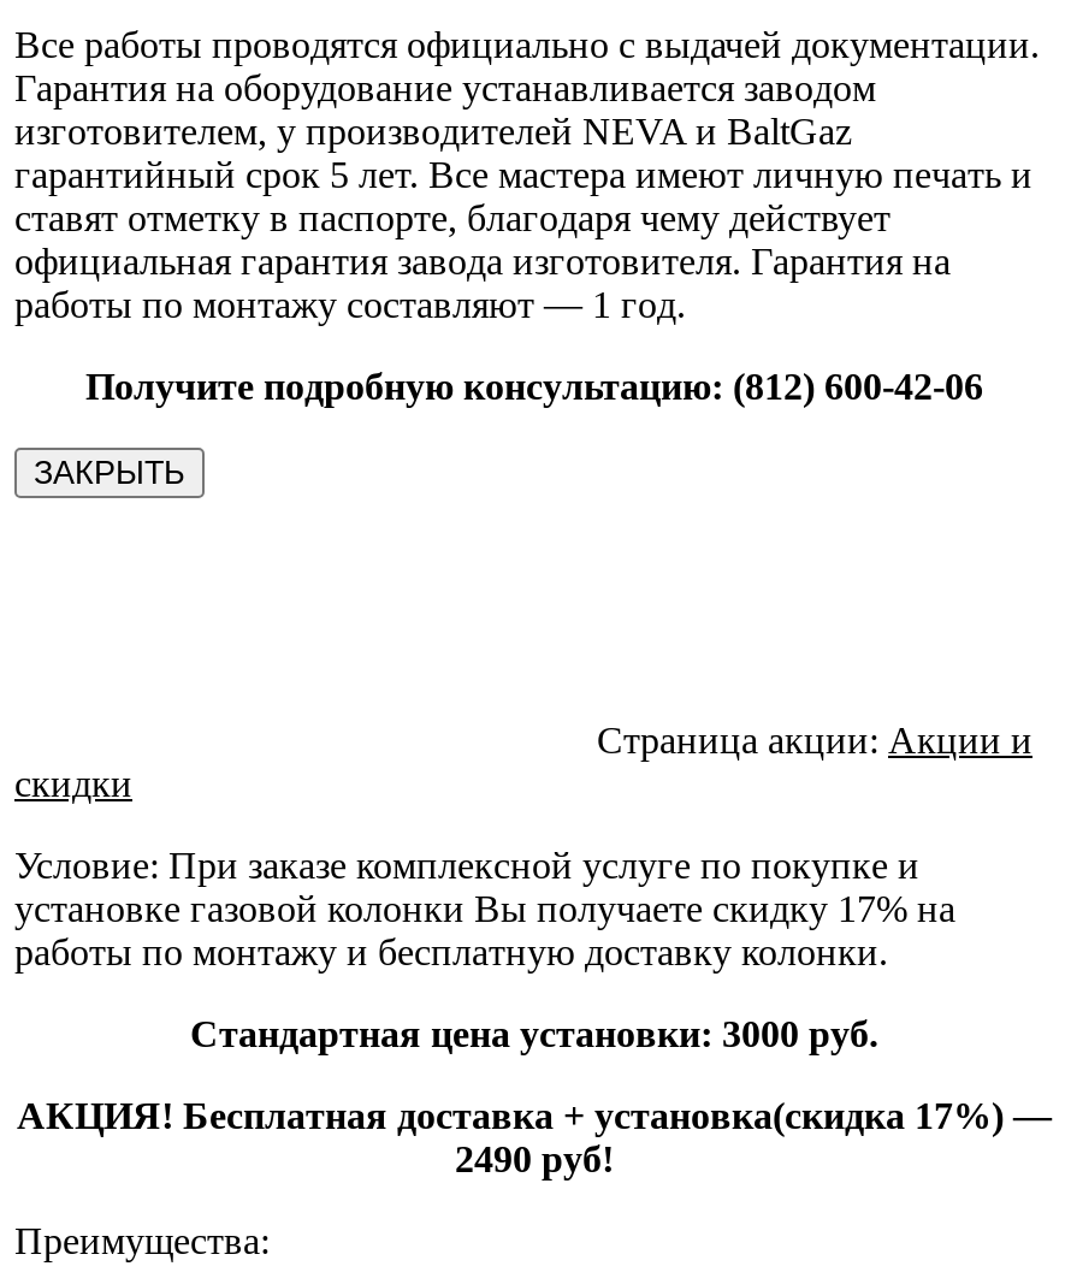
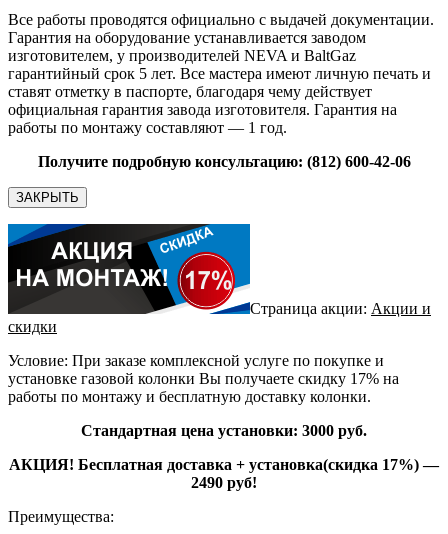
+ [image]
